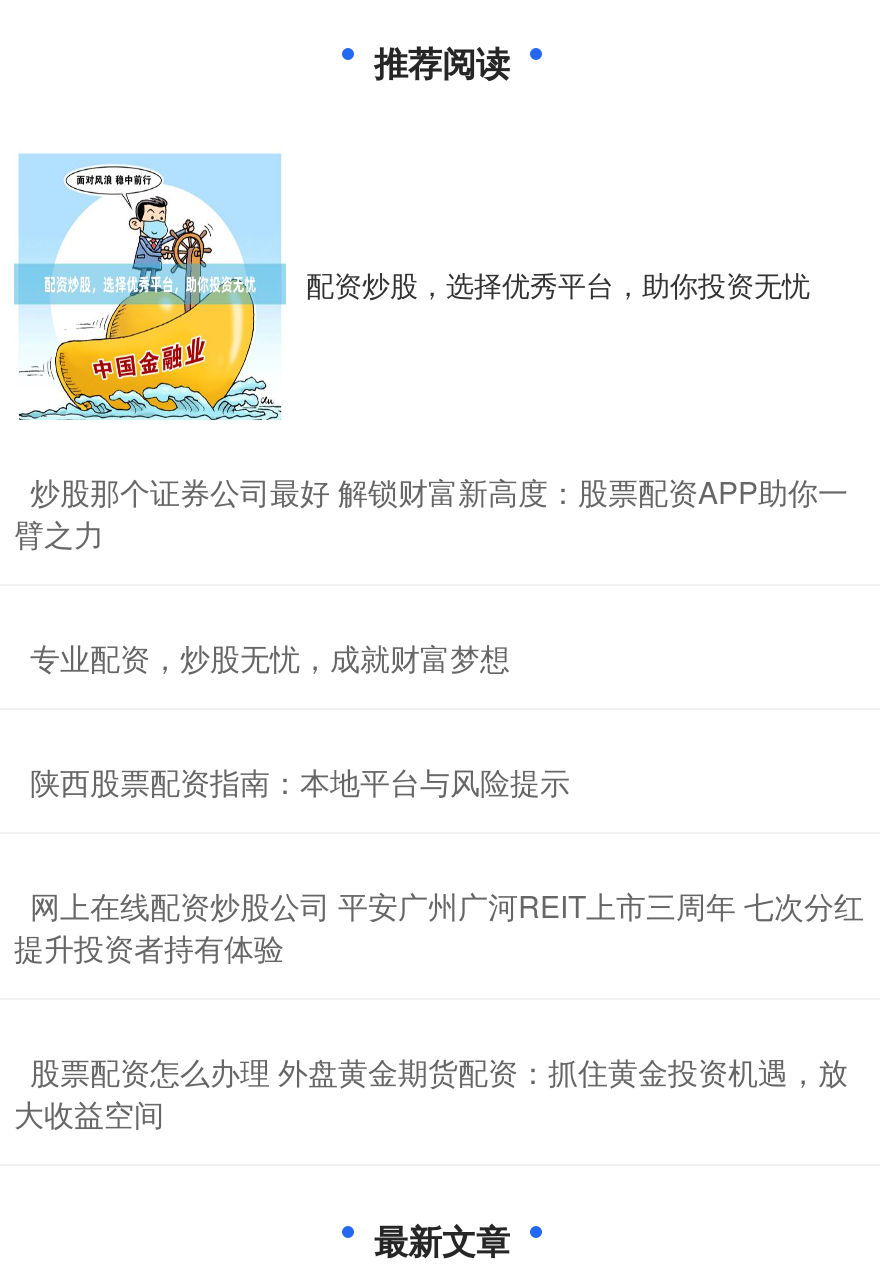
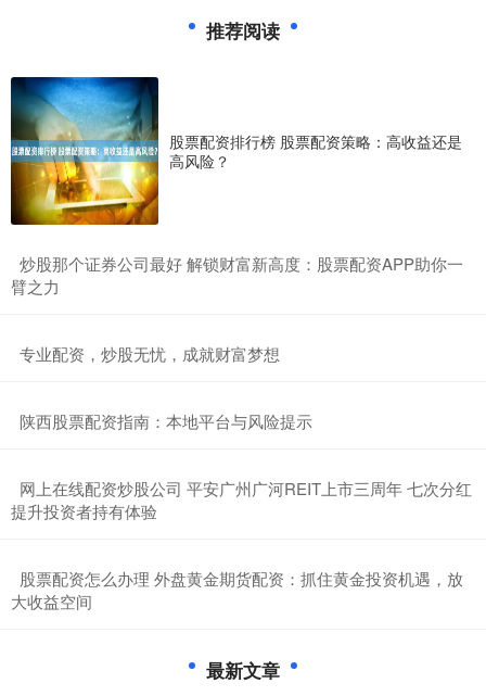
- [image]
- 配资炒股，选择优秀平台，助你投资无忧
+ [image]
+ 股票配资排行榜 股票配资策略：高收益还是
+ 高风险？
